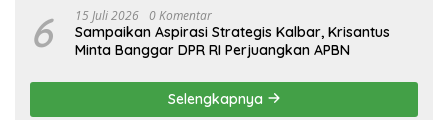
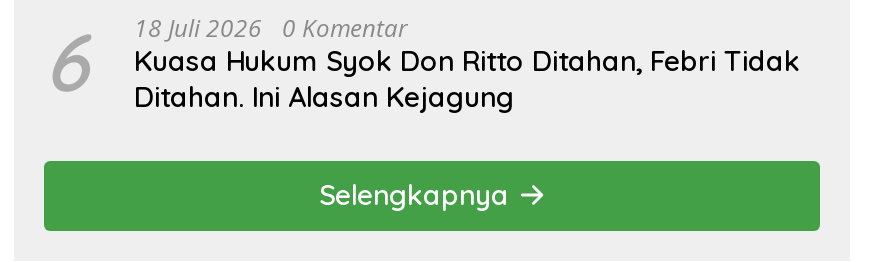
- 15 Juli 2026 0 Komentar
- Sampaikan Aspirasi Strategis Kalbar, Krisantus
- Minta Banggar DPR RI Perjuangkan APBN
+ 18 Juli 2026 0 Komentar
+ Kuasa Hukum Syok Don Ritto Ditahan, Febri Tidak
+ Ditahan. Ini Alasan Kejagung
